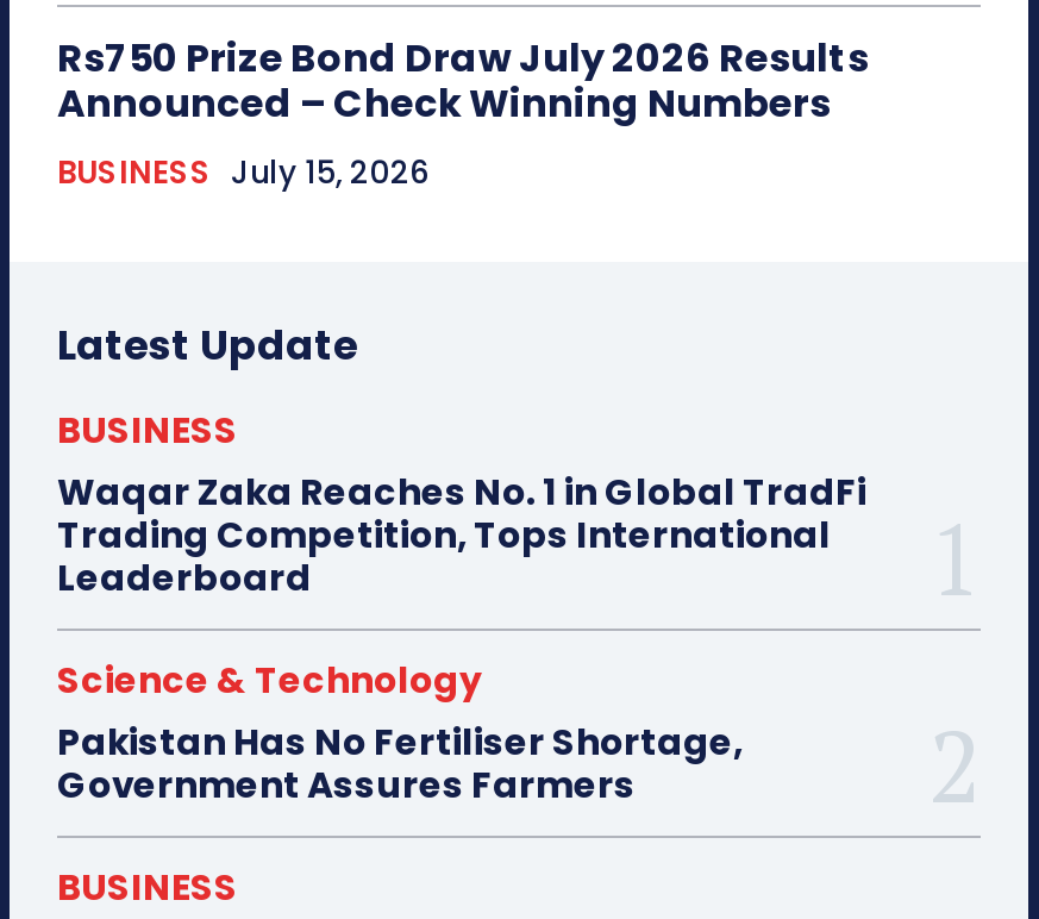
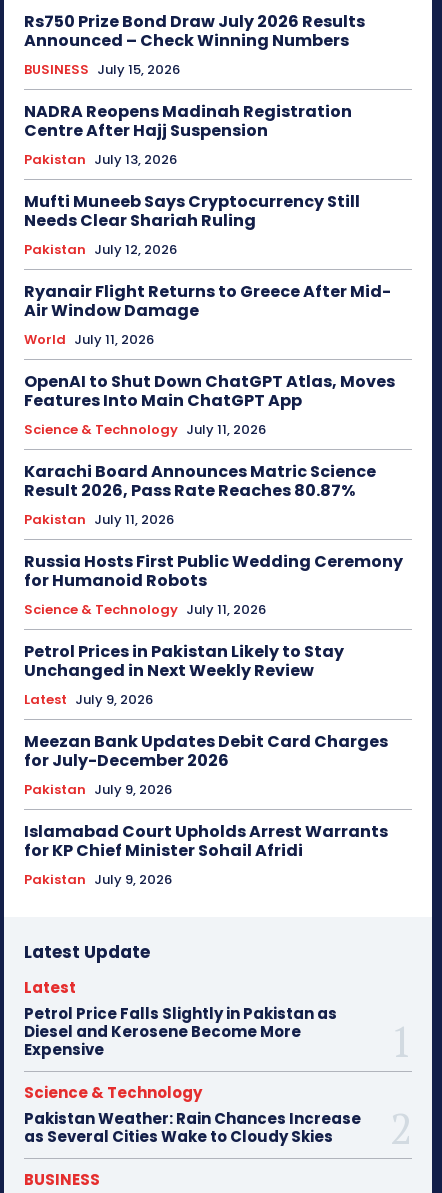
+ NADRA Reopens Madinah Registration
+ Centre After Hajj Suspension
+ Pakistan July 13, 2026
+ Mufti Muneeb Says Cryptocurrency Still
+ Needs Clear Shariah Ruling
+ Pakistan July 12, 2026
+ Ryanair Flight Returns to Greece After Mid-
+ Air Window Damage
+ World July 11, 2026
+ OpenAI to Shut Down ChatGPT Atlas, Moves
+ Features Into Main ChatGPT App
+ Science & Technology July 11, 2026
+ Karachi Board Announces Matric Science
+ Result 2026, Pass Rate Reaches 80.87%
+ Pakistan July 11, 2026
+ Russia Hosts First Public Wedding Ceremony
+ for Humanoid Robots
+ Science & Technology July 11, 2026
+ Petrol Prices in Pakistan Likely to Stay
+ Unchanged in Next Weekly Review
+ Latest July 9, 2026
+ Meezan Bank Updates Debit Card Charges
+ for July-December 2026
+ Pakistan July 9, 2026
+ Islamabad Court Upholds Arrest Warrants
+ for KP Chief Minister Sohail Afridi
+ Pakistan July 9, 2026

- BUSINESS
- Waqar Zaka Reaches No. 1 in Global TradFi
- Trading Competition, Tops International
- Leaderboard
+ Latest
+ Petrol Price Falls Slightly in Pakistan as
+ Diesel and Kerosene Become More
+ Expensive

- Pakistan Has No Fertiliser Shortage,
- Government Assures Farmers
+ Pakistan Weather: Rain Chances Increase
+ as Several Cities Wake to Cloudy Skies
